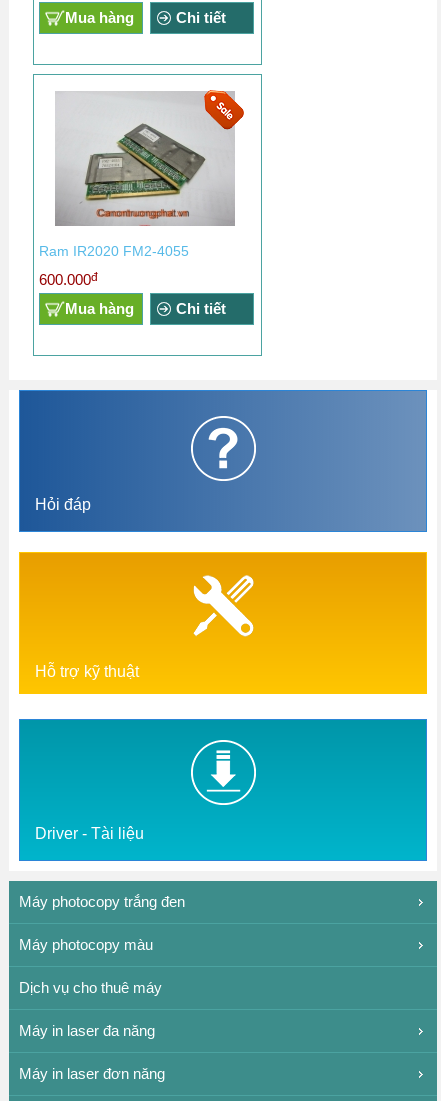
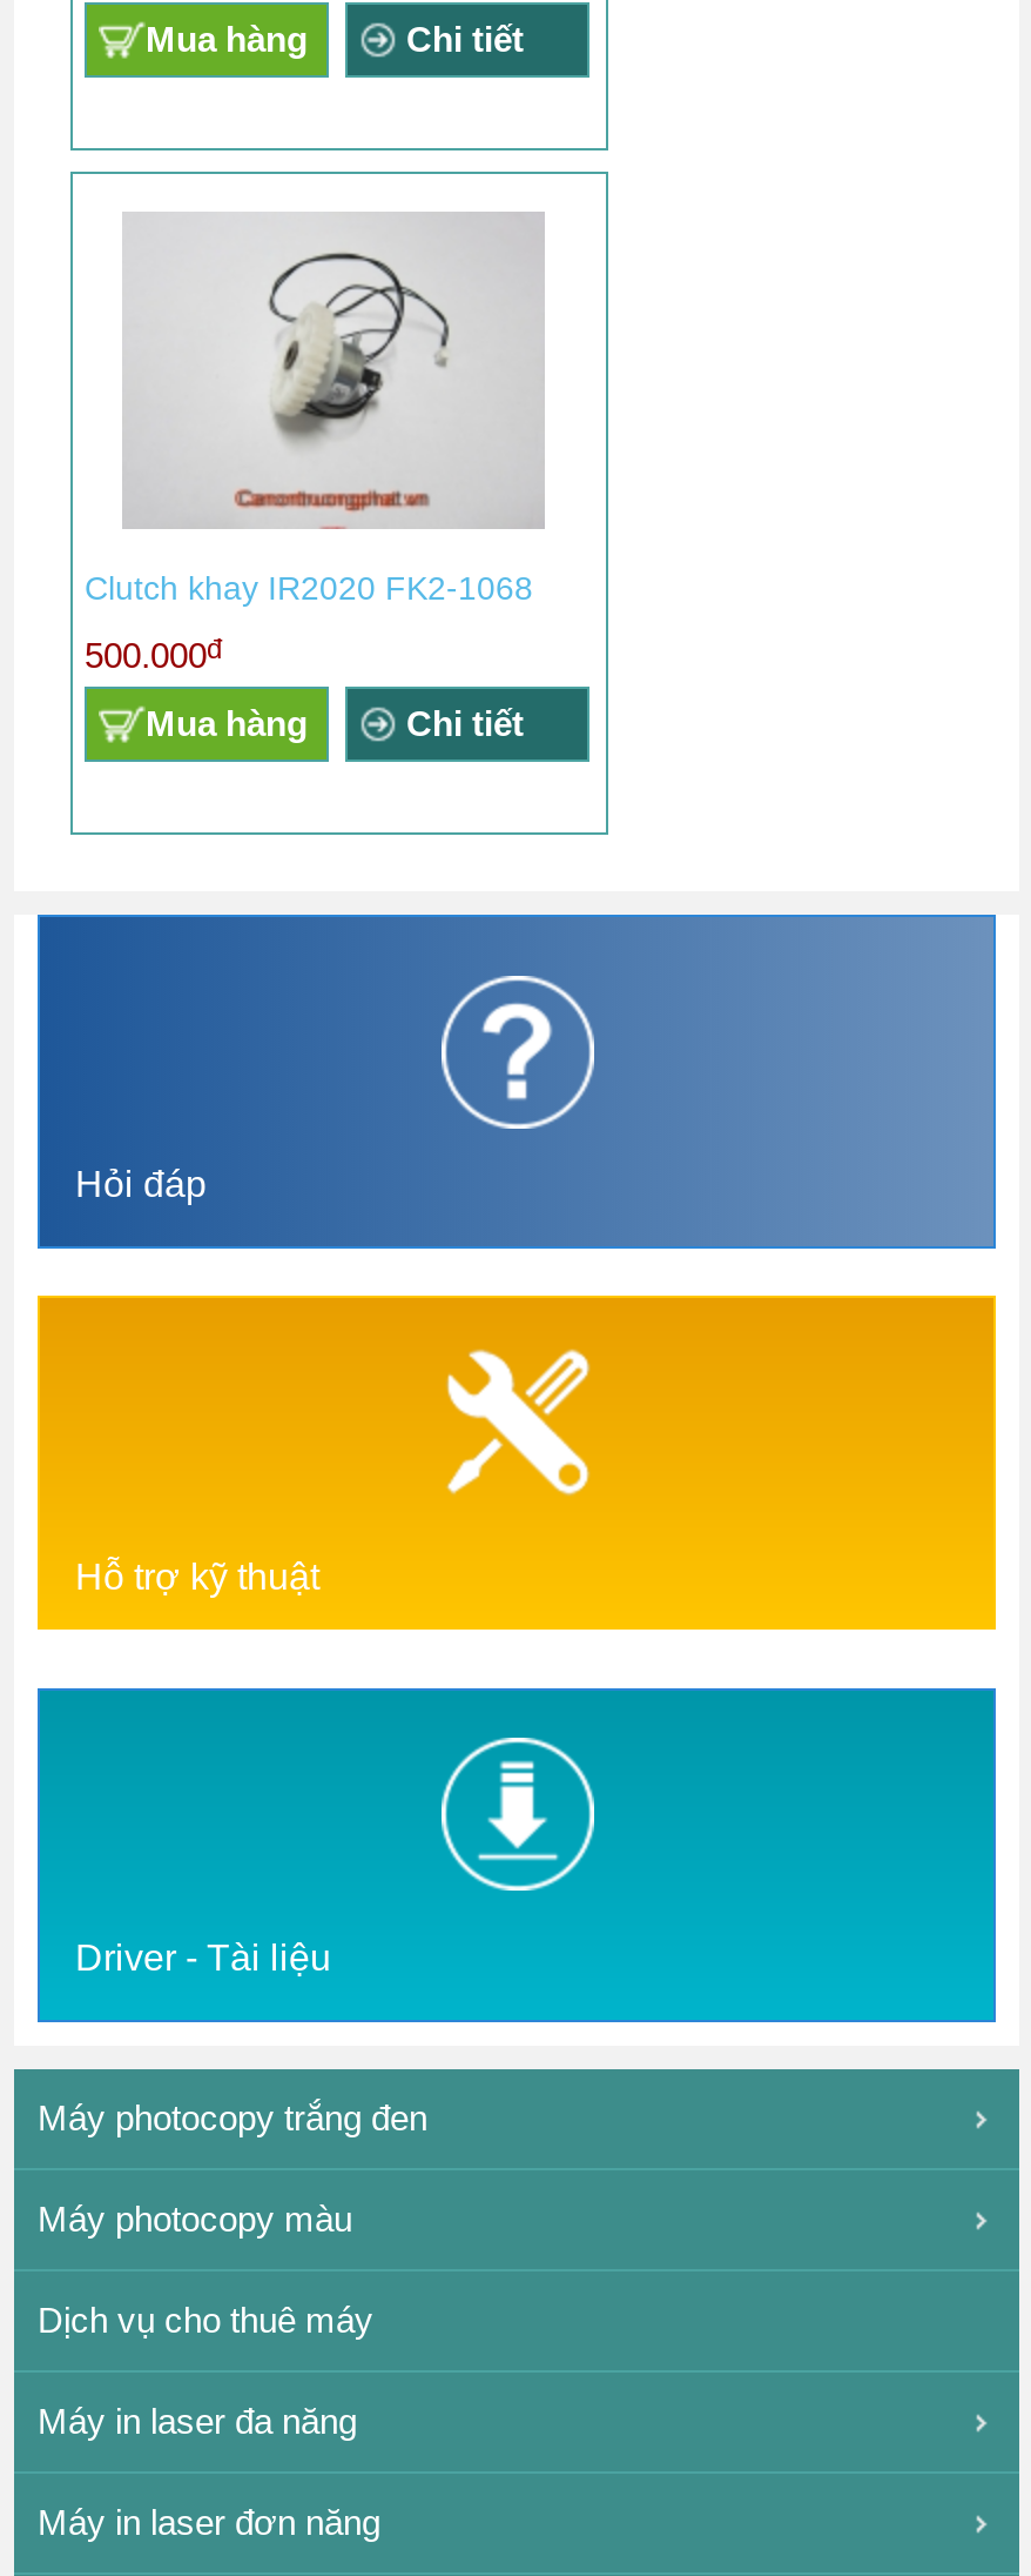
- [image]
- Ram IR2020 FM2-4055
+ [image]
+ Clutch khay IR2020 FK2-1068

- 600.000đ
+ 500.000đ
